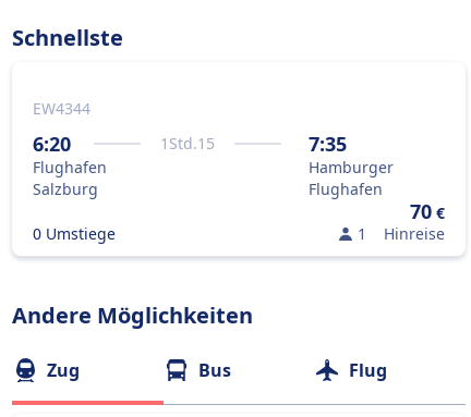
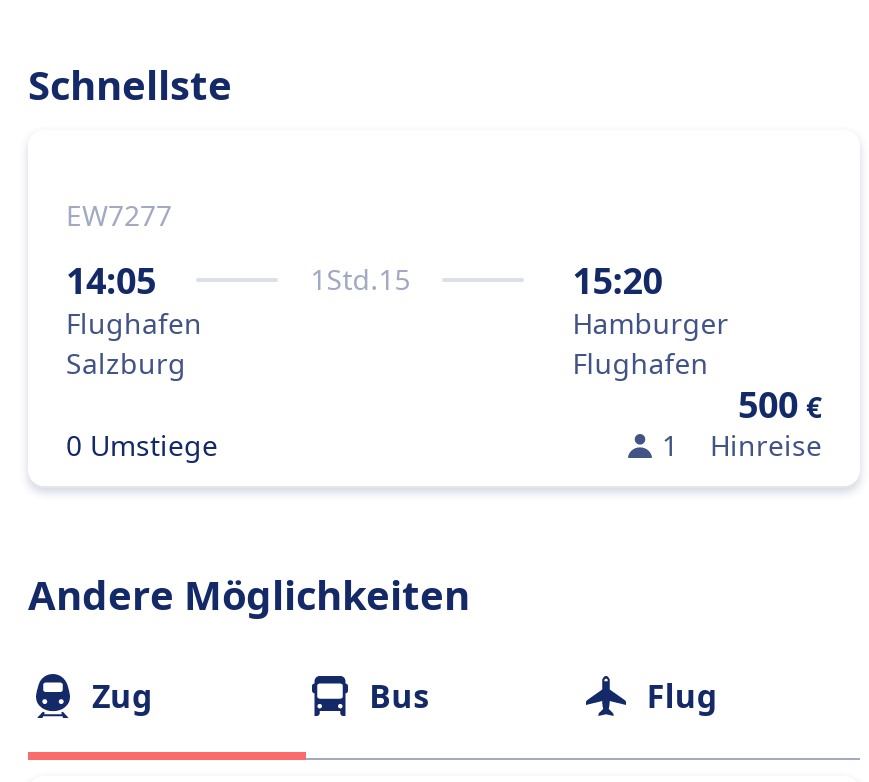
- EW4344
+ EW7277

- 6:20
+ 14:05

- 7:35
+ 15:20

- 70 €
+ 500 €
